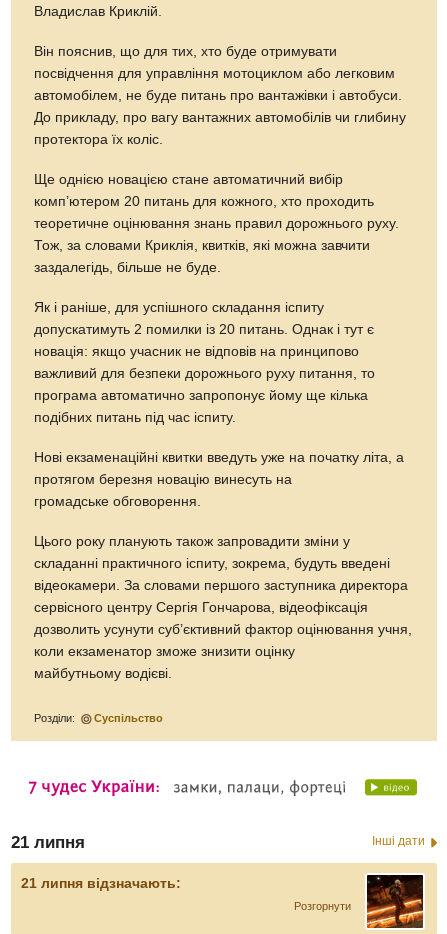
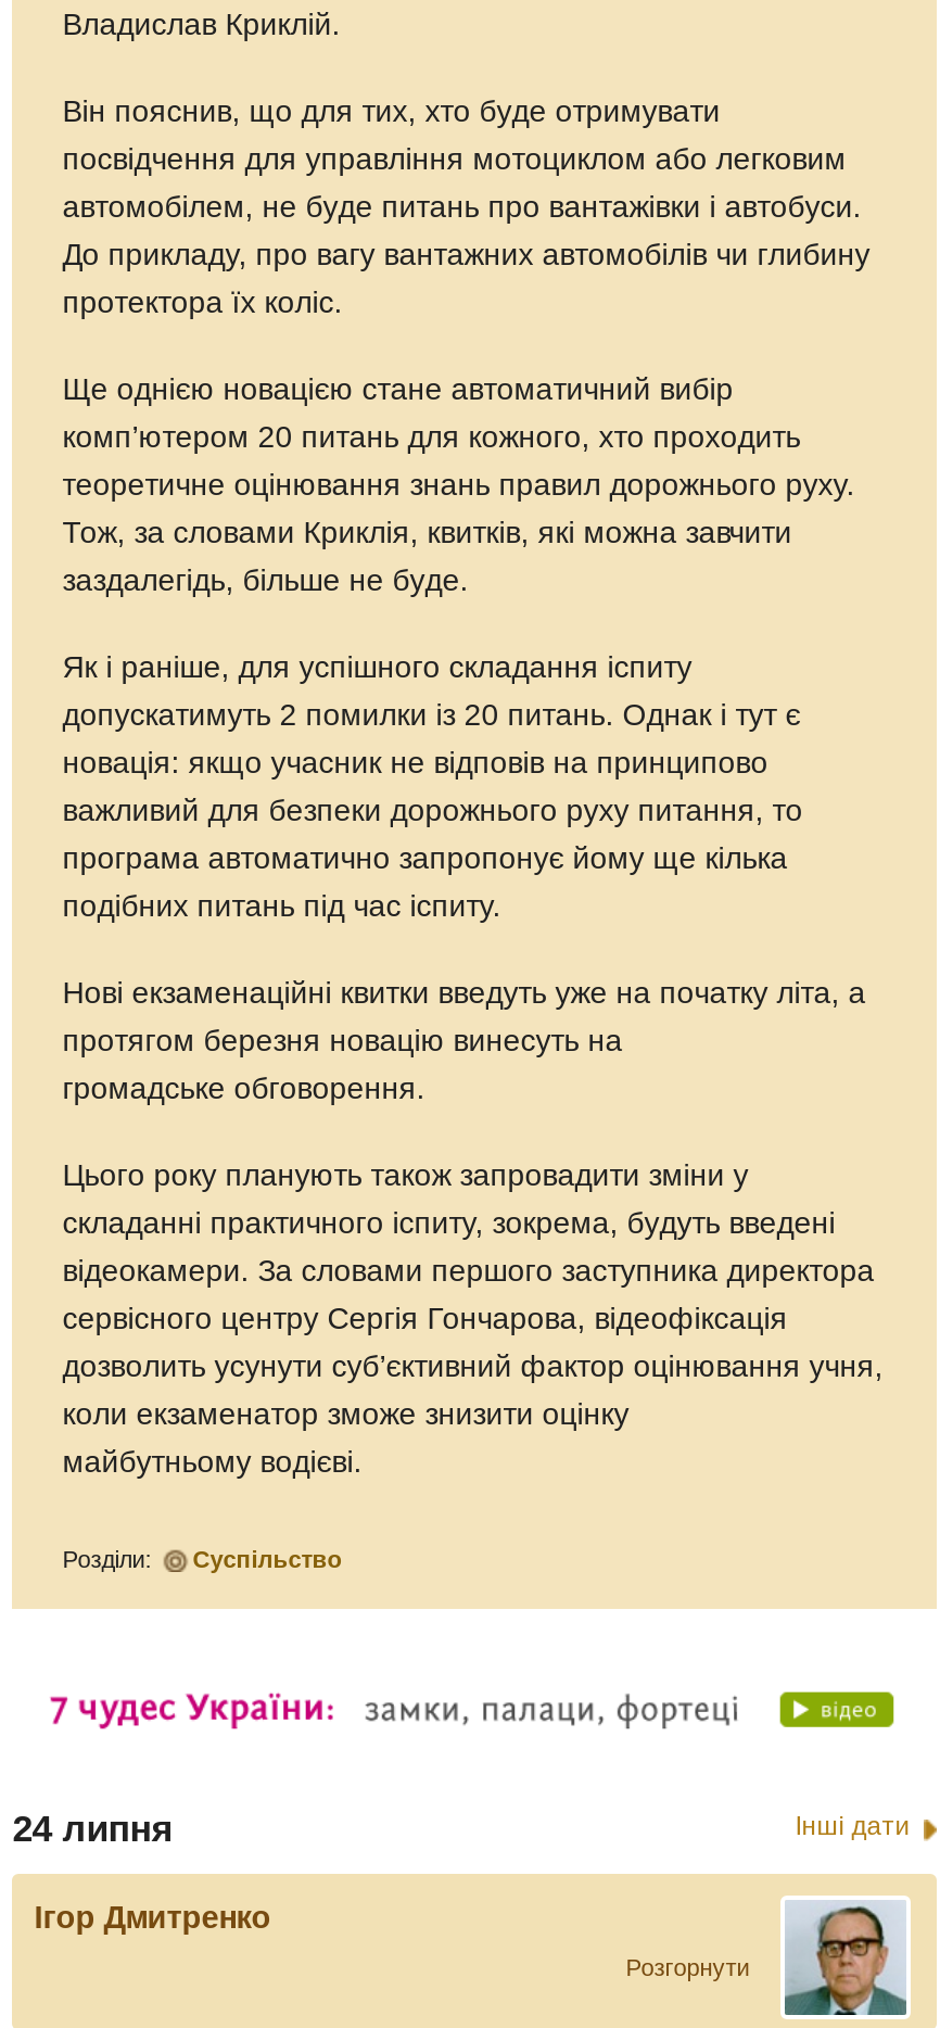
- 21 липня
+ 24 липня

- 21 липня відзначають:
+ Ігор Дмитренко

- [image]
+ [image]
